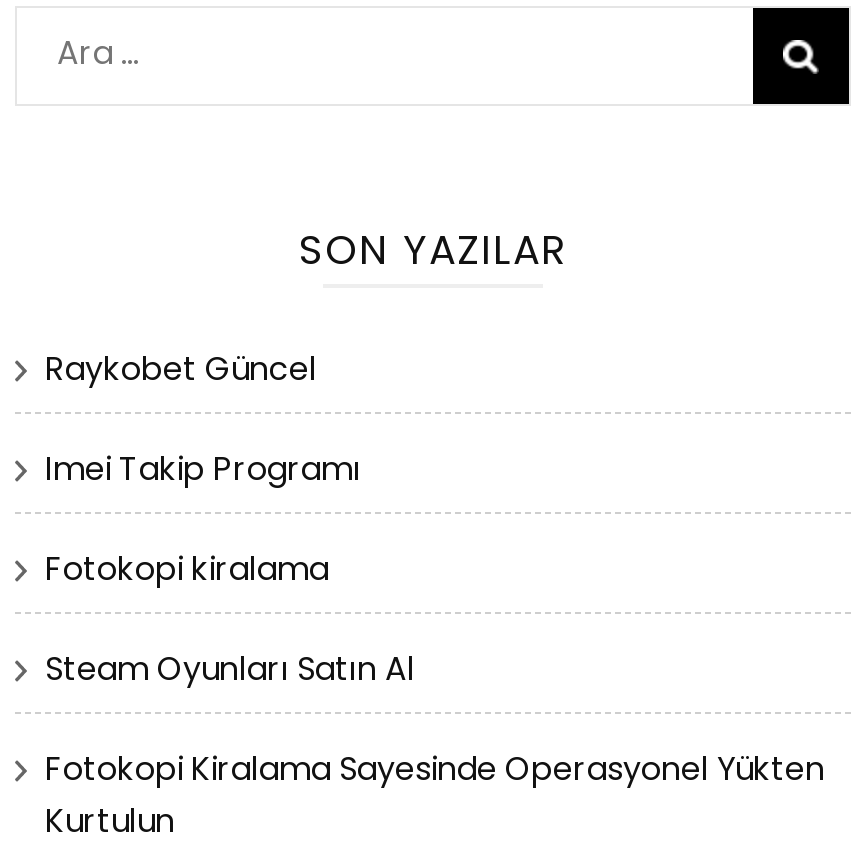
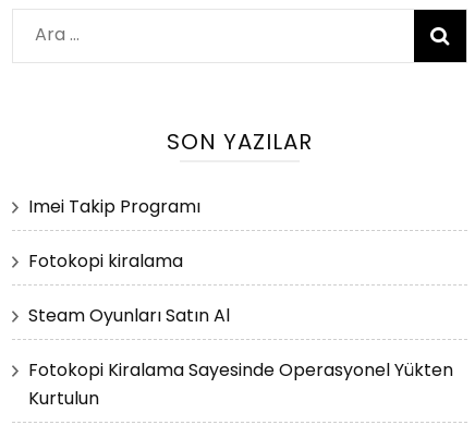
- Raykobet Güncel
